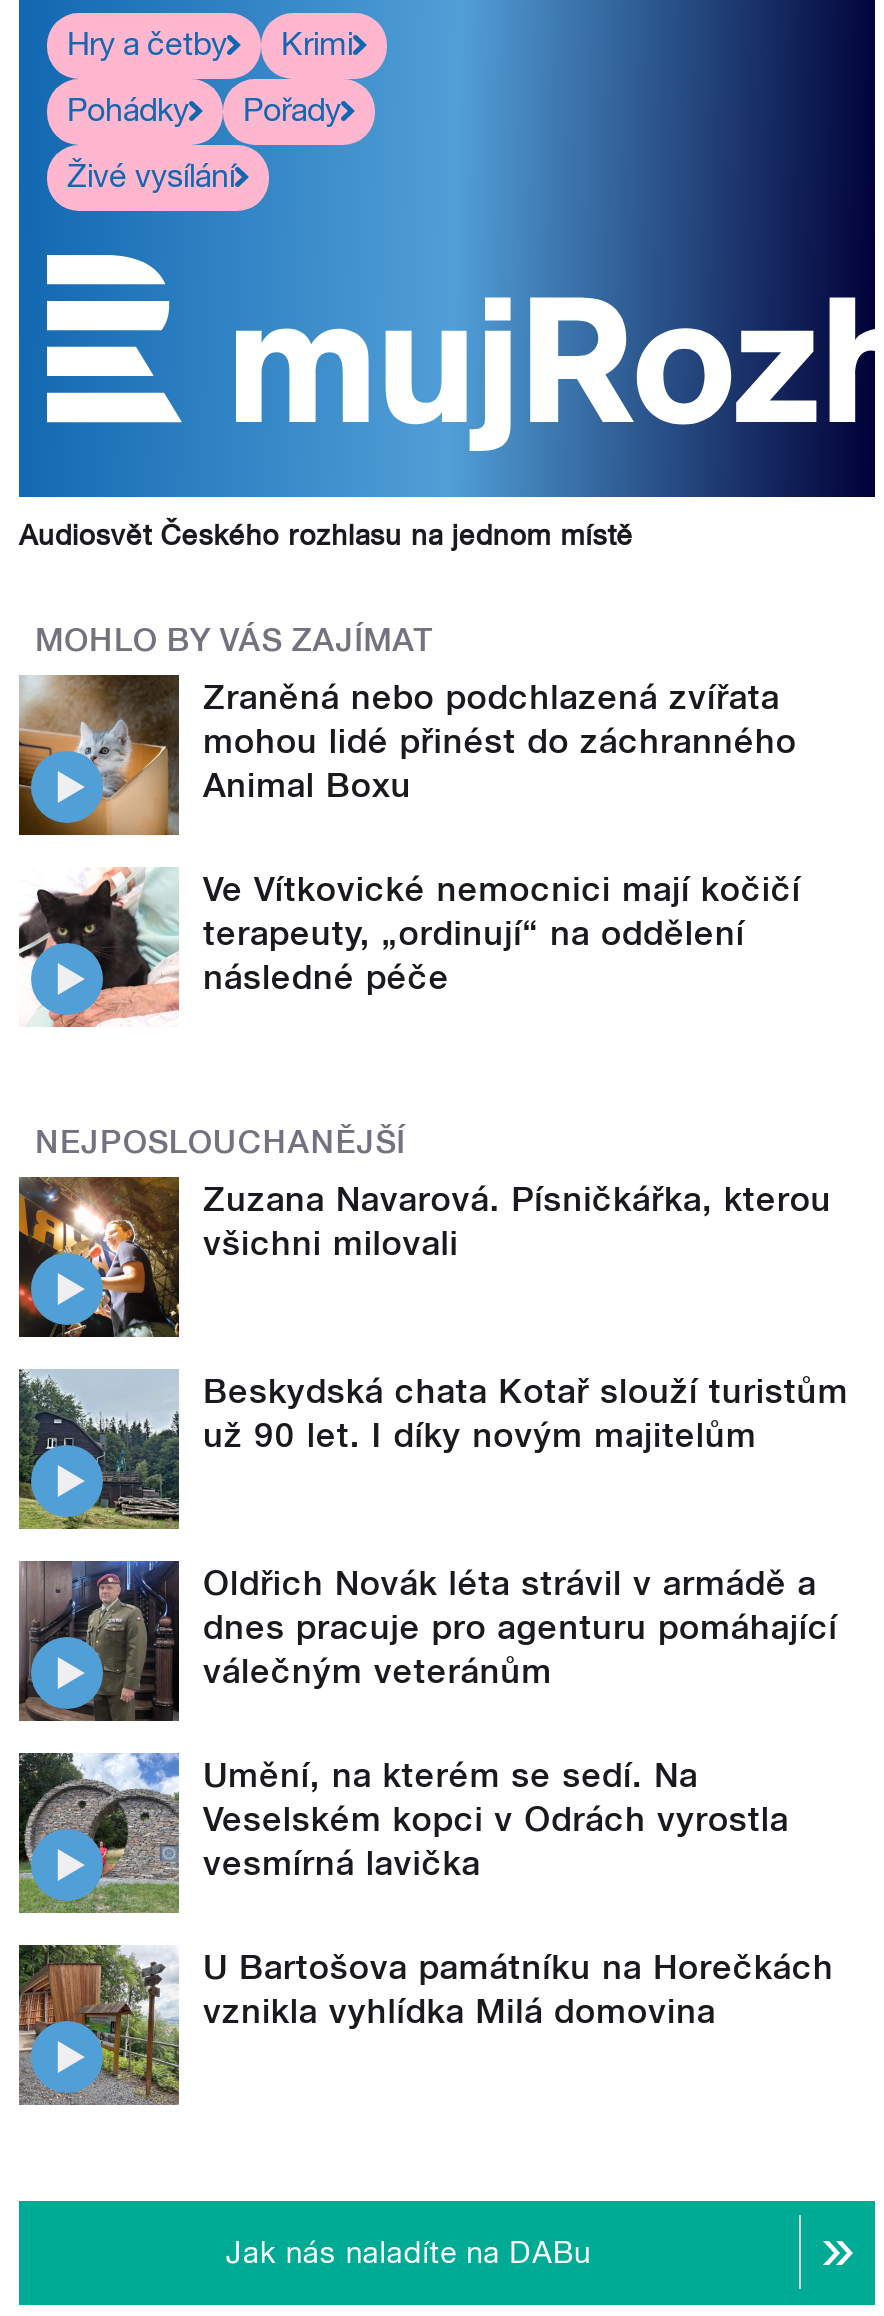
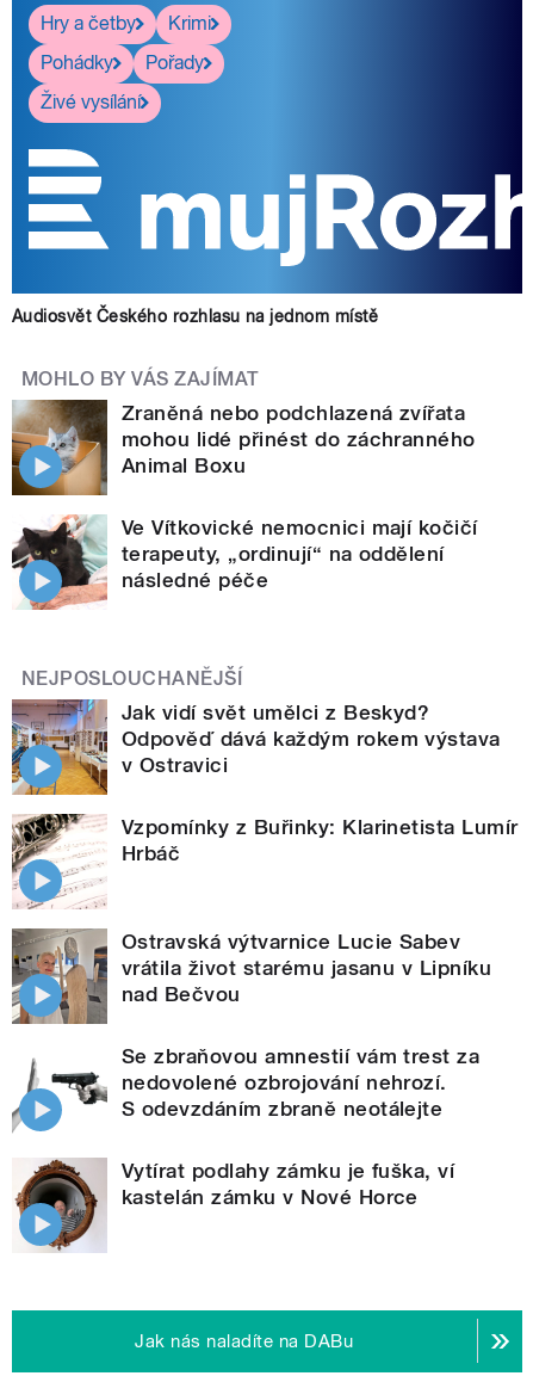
- [image]
- Zuzana Navarová. Písničkářka, kterou
- všichni milovali
+ [image]
+ Jak vidí svět umělci z Beskyd?
+ Odpověď dává každým rokem výstava
+ v Ostravici

- [image]
- Beskydská chata Kotař slouží turistům
- už 90 let. I díky novým majitelům
+ [image]
+ Vzpomínky z Buřinky: Klarinetista Lumír
+ Hrbáč

- [image]
- Oldřich Novák léta strávil v armádě a
- dnes pracuje pro agenturu pomáhající
- válečným veteránům
+ [image]
+ Ostravská výtvarnice Lucie Sabev
+ vrátila život starému jasanu v Lipníku
+ nad Bečvou

- [image]
- Umění, na kterém se sedí. Na
- Veselském kopci v Odrách vyrostla
- vesmírná lavička
+ [image]
+ Se zbraňovou amnestií vám trest za
+ nedovolené ozbrojování nehrozí.
+ S odevzdáním zbraně neotálejte

- [image]
- U Bartošova památníku na Horečkách
- vznikla vyhlídka Milá domovina
+ [image]
+ Vytírat podlahy zámku je fuška, ví
+ kastelán zámku v Nové Horce
